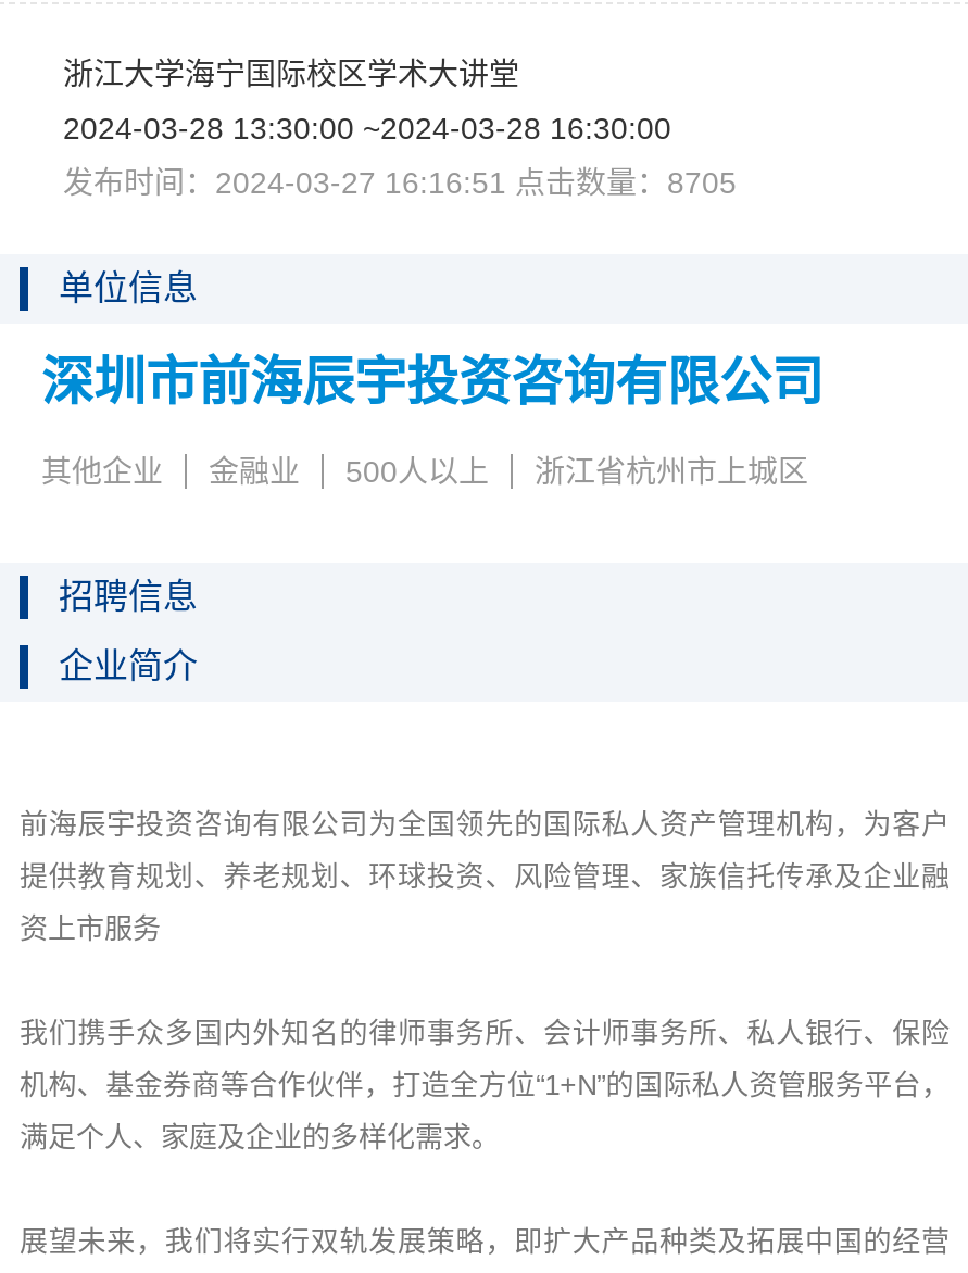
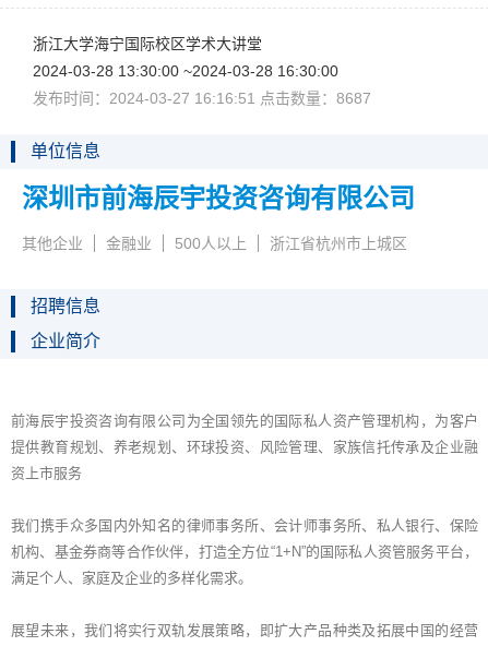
- 发布时间：2024-03-2716:16:51点击数量：8705
+ 发布时间：2024-03-2716:16:51点击数量：8687
